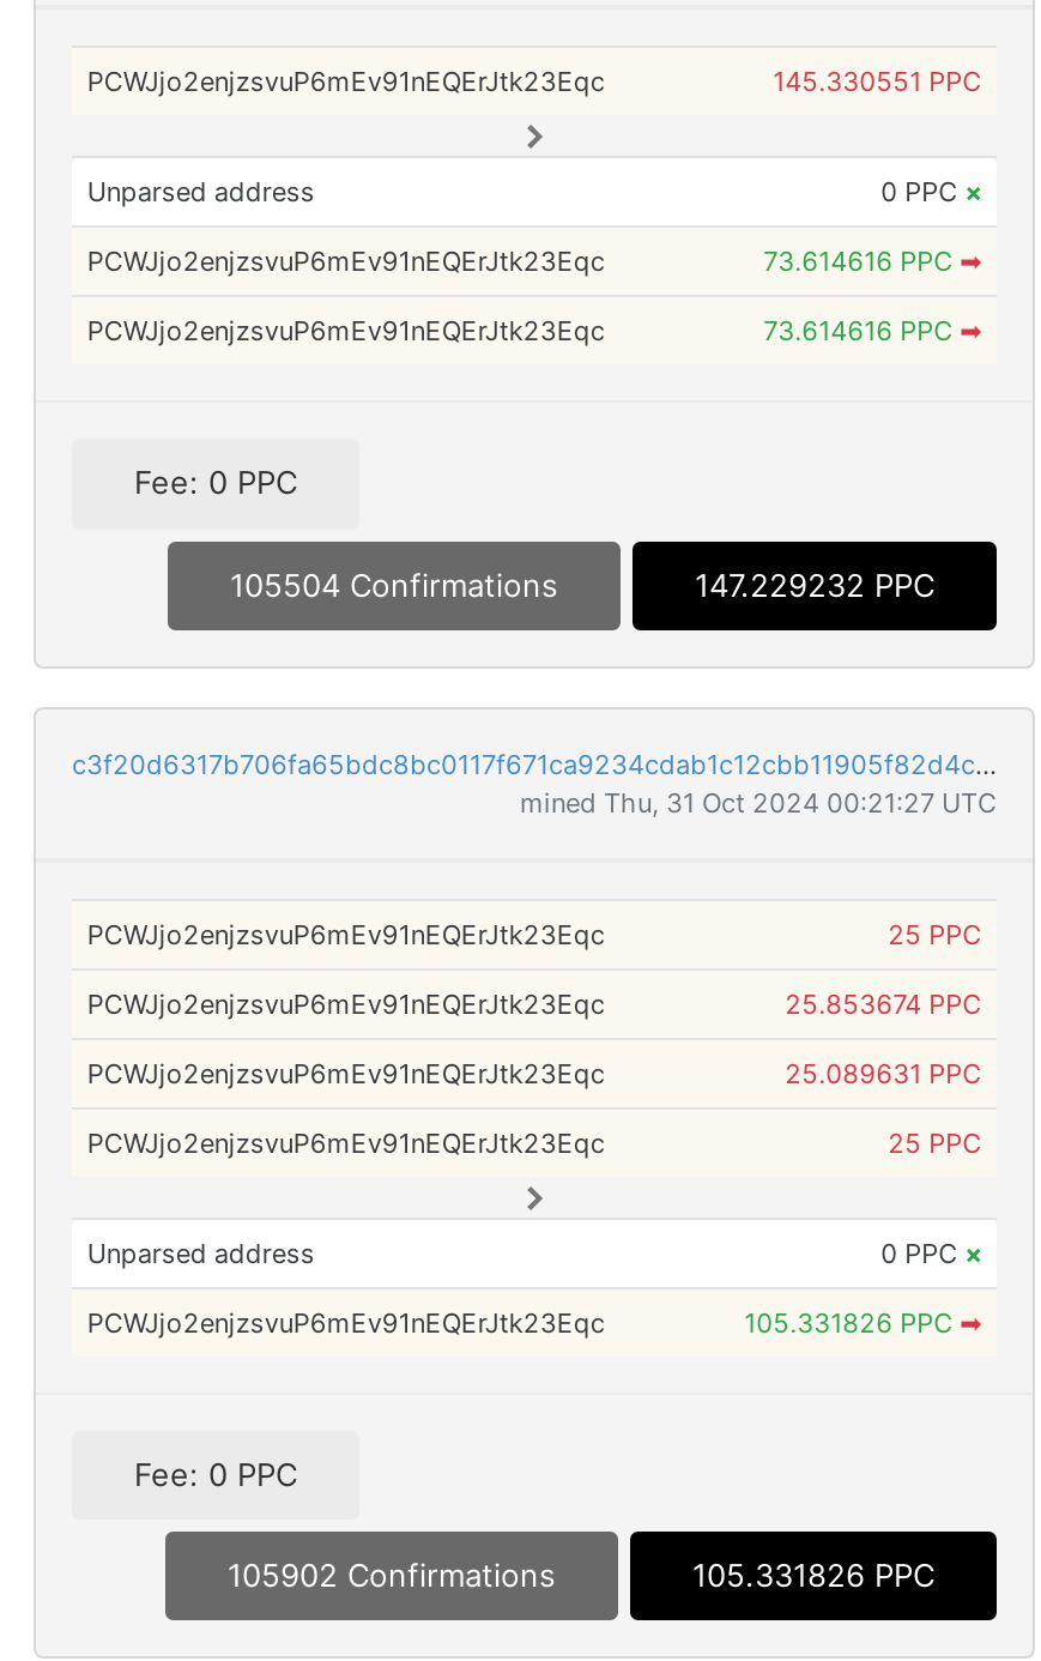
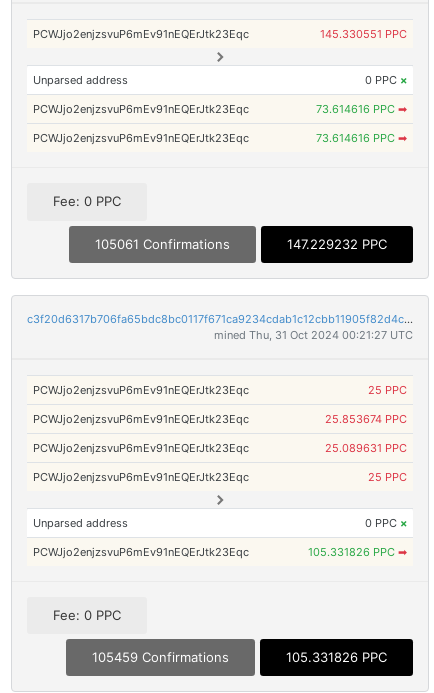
- 105504 Confirmations
+ 105061 Confirmations

- 105902 Confirmations
+ 105459 Confirmations
